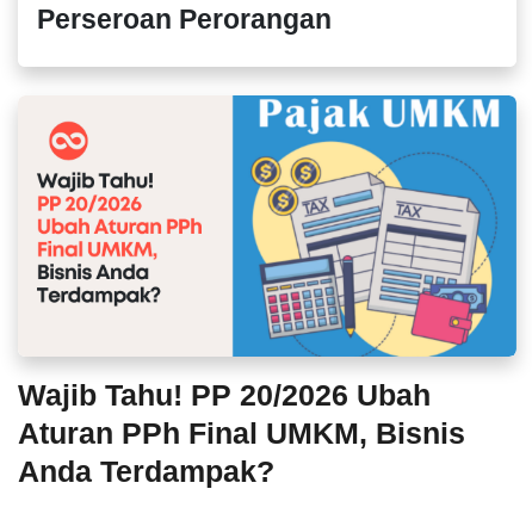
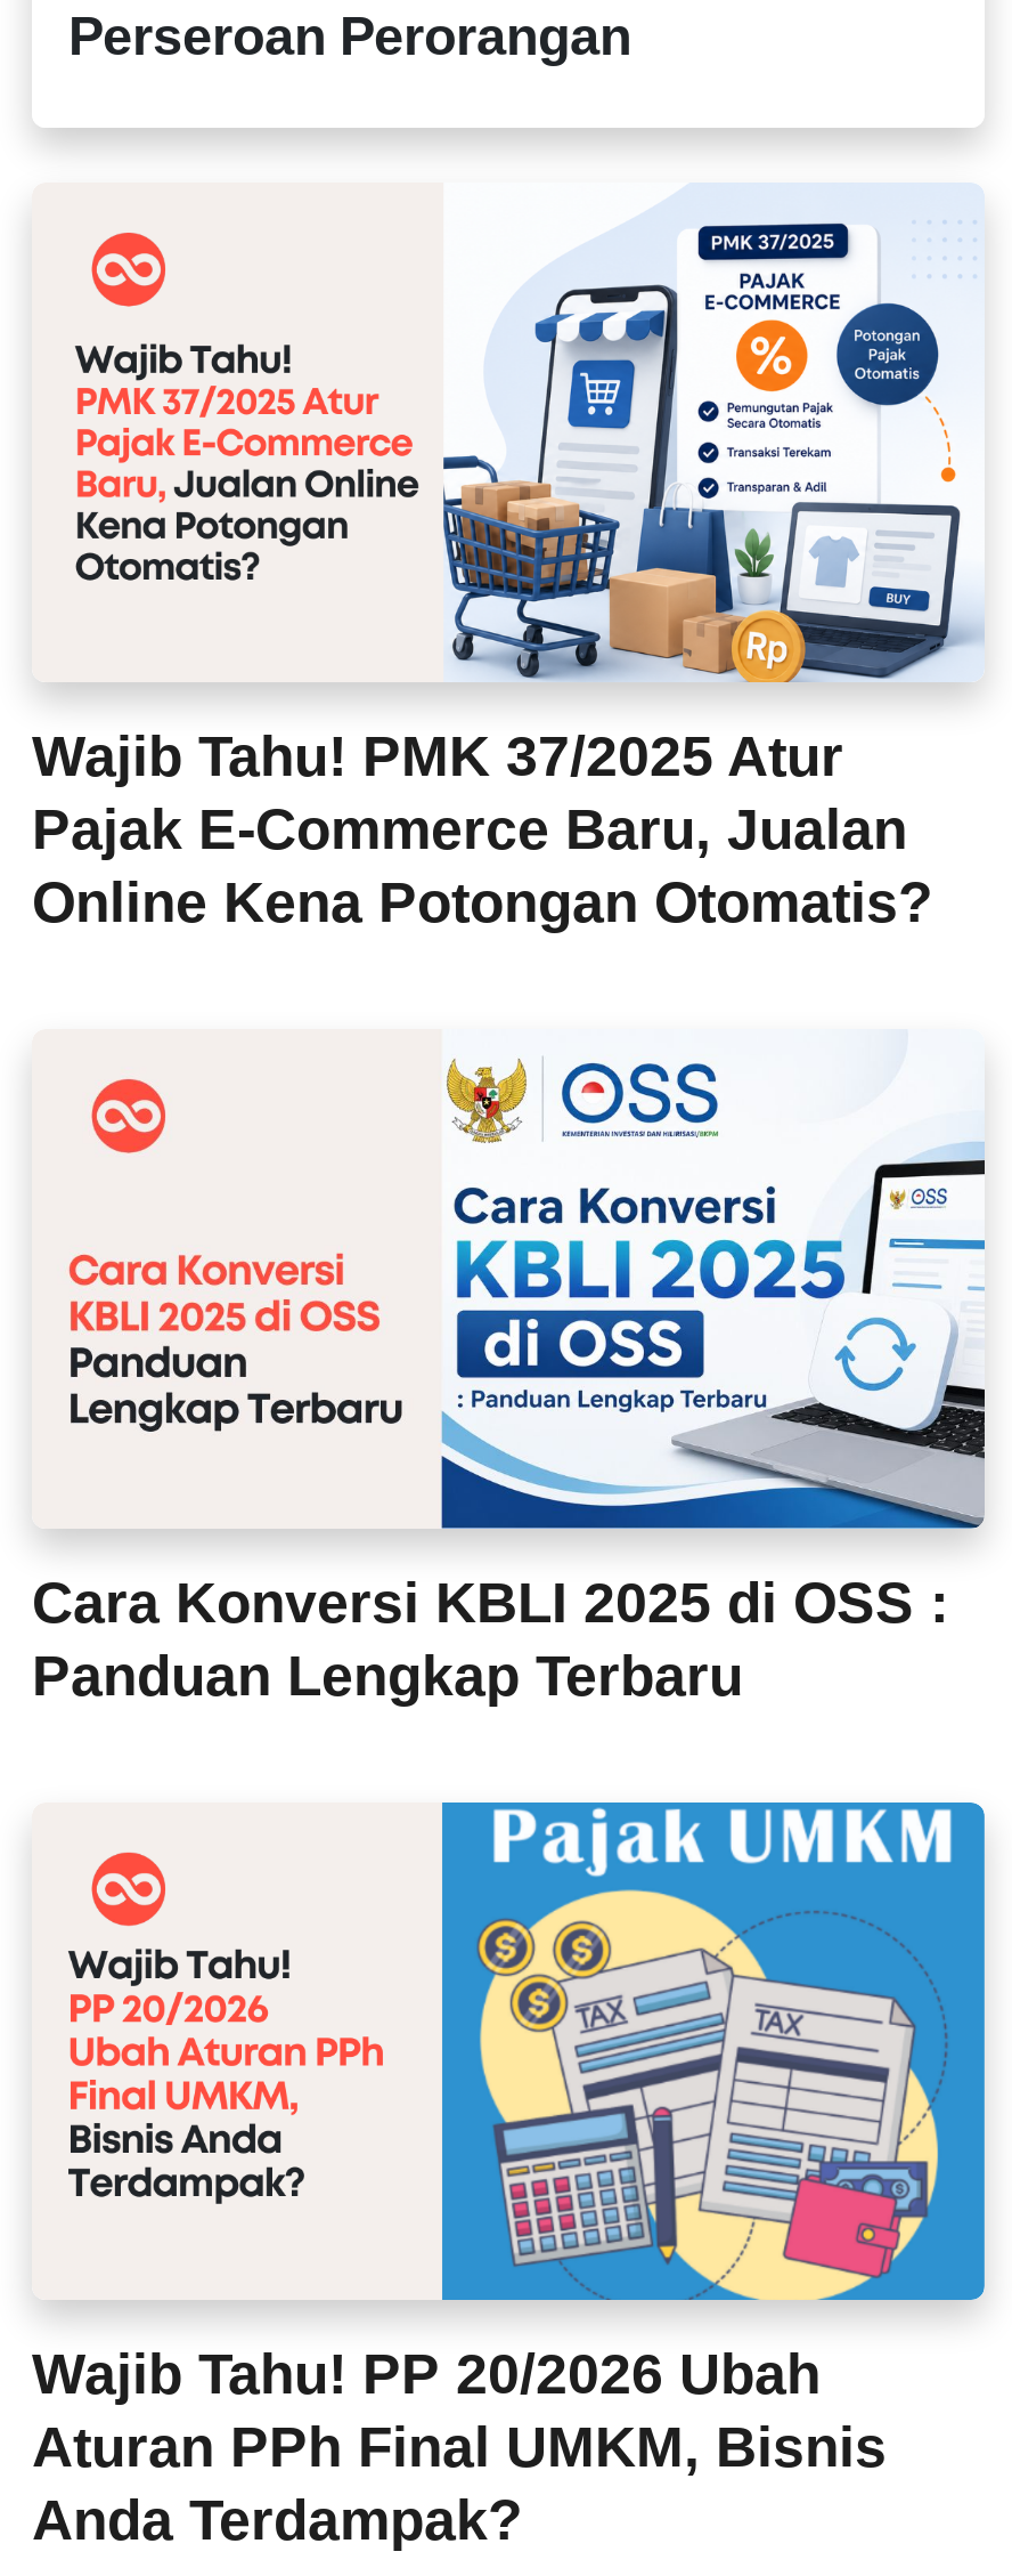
+ [image]
+ Wajib Tahu! PMK 37/2025 Atur
+ Pajak E-Commerce Baru, Jualan
+ Online Kena Potongan Otomatis?

+ [image]
+ Cara Konversi KBLI 2025 di OSS :
+ Panduan Lengkap Terbaru

+ [image]
